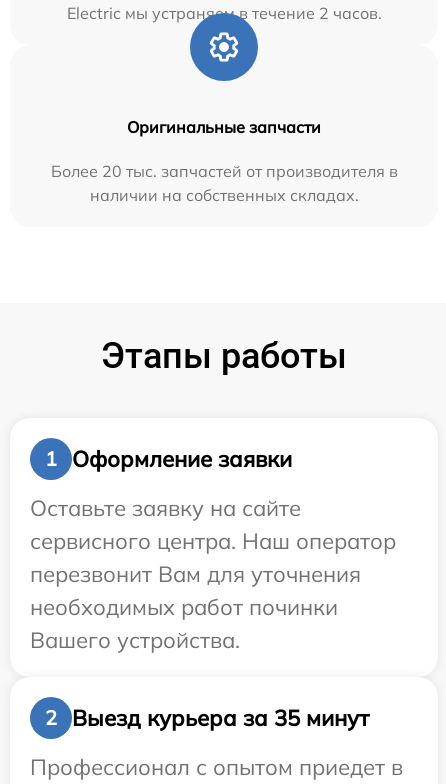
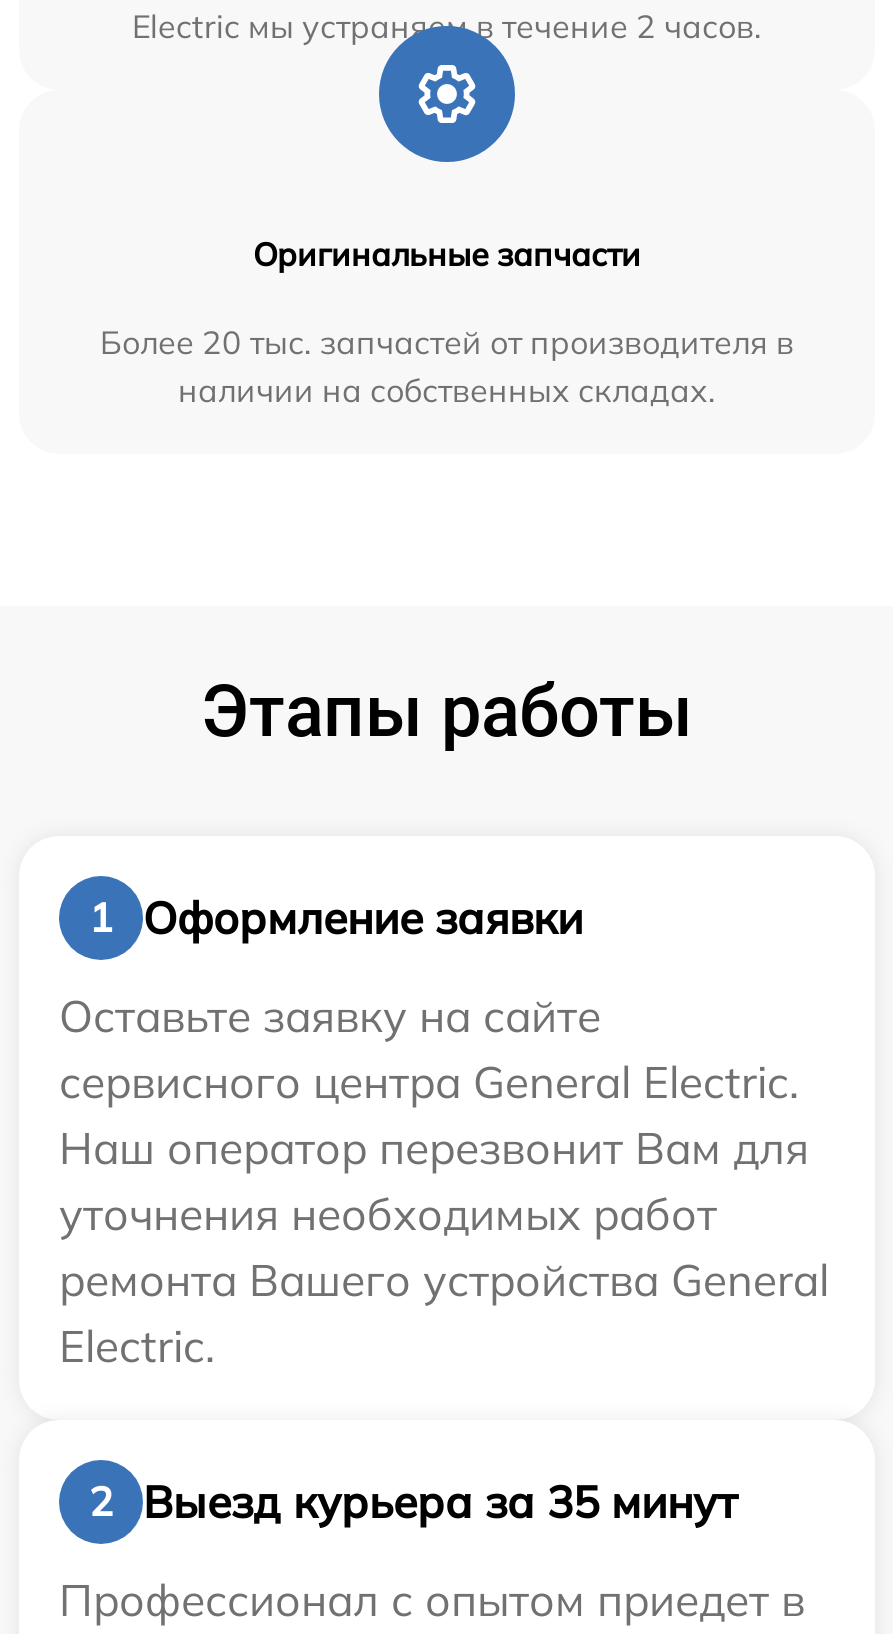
- сервисного центра. Наш оператор
- перезвонит Вам для уточнения
- необходимых работ починки
- Вашего устройства.
+ сервисного центра General Electric.
+ Наш оператор перезвонит Вам для
+ уточнения необходимых работ
+ ремонта Вашего устройства General
+ Electric.
